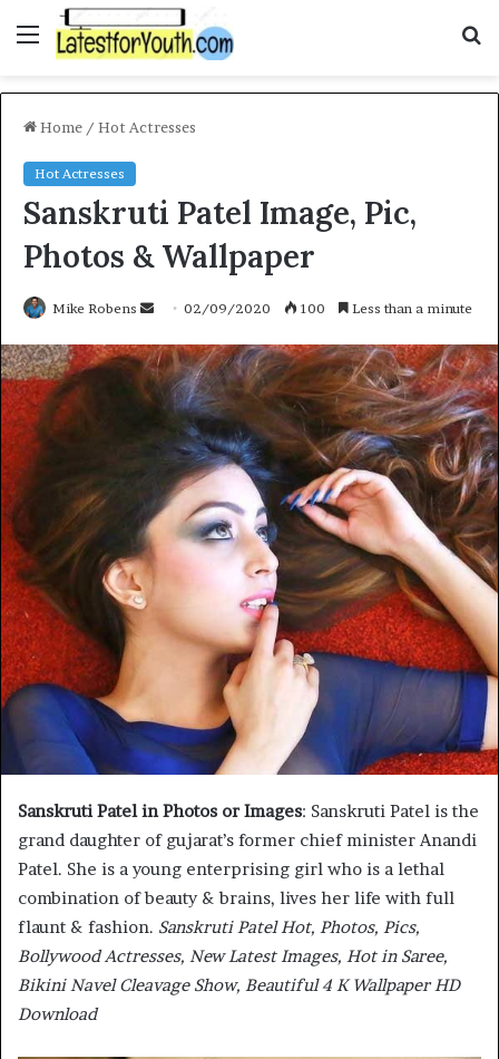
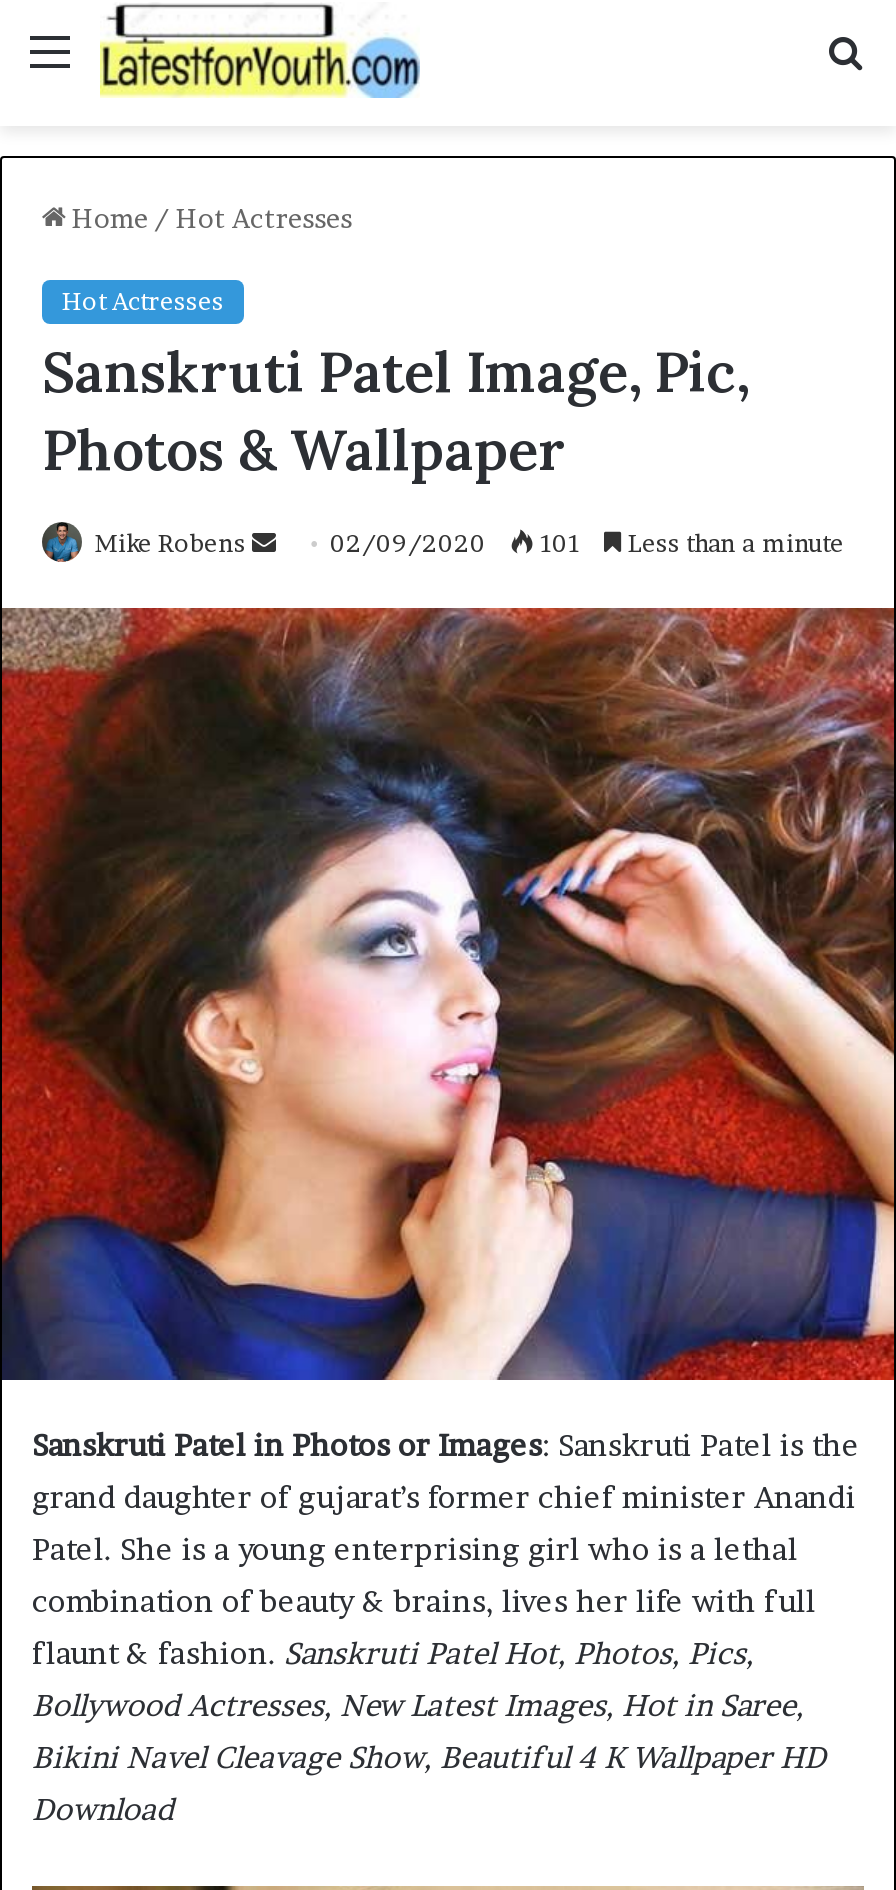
- 100
+ 101
